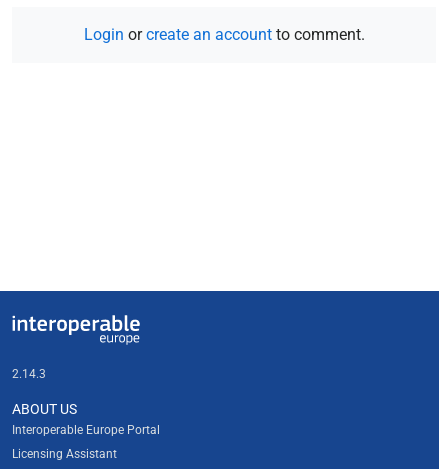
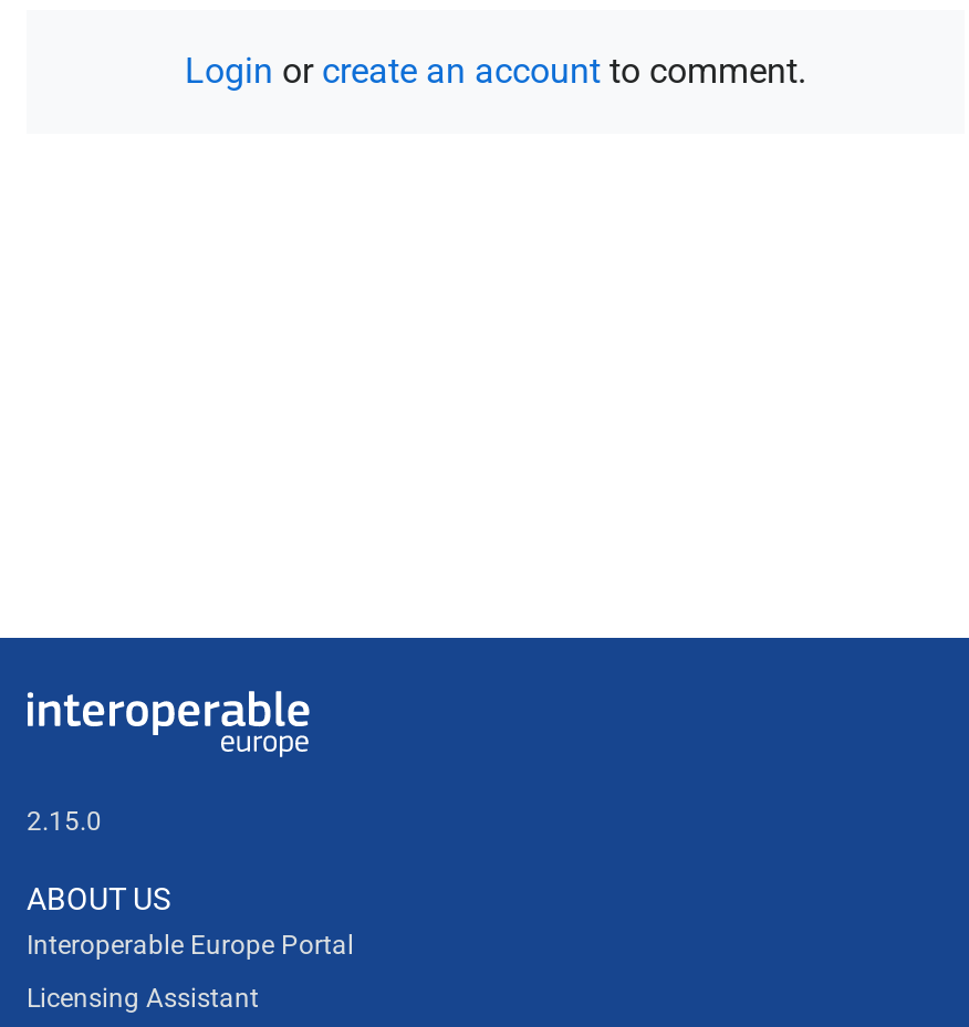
- 2.14.3
+ 2.15.0
